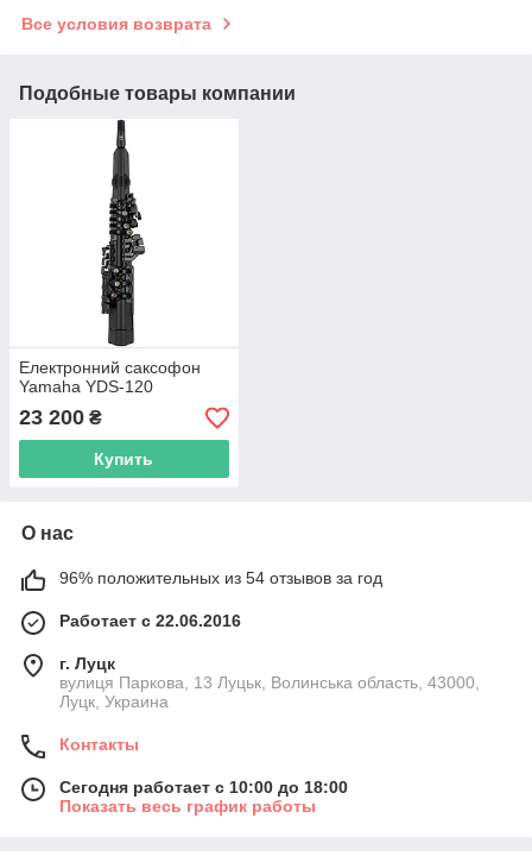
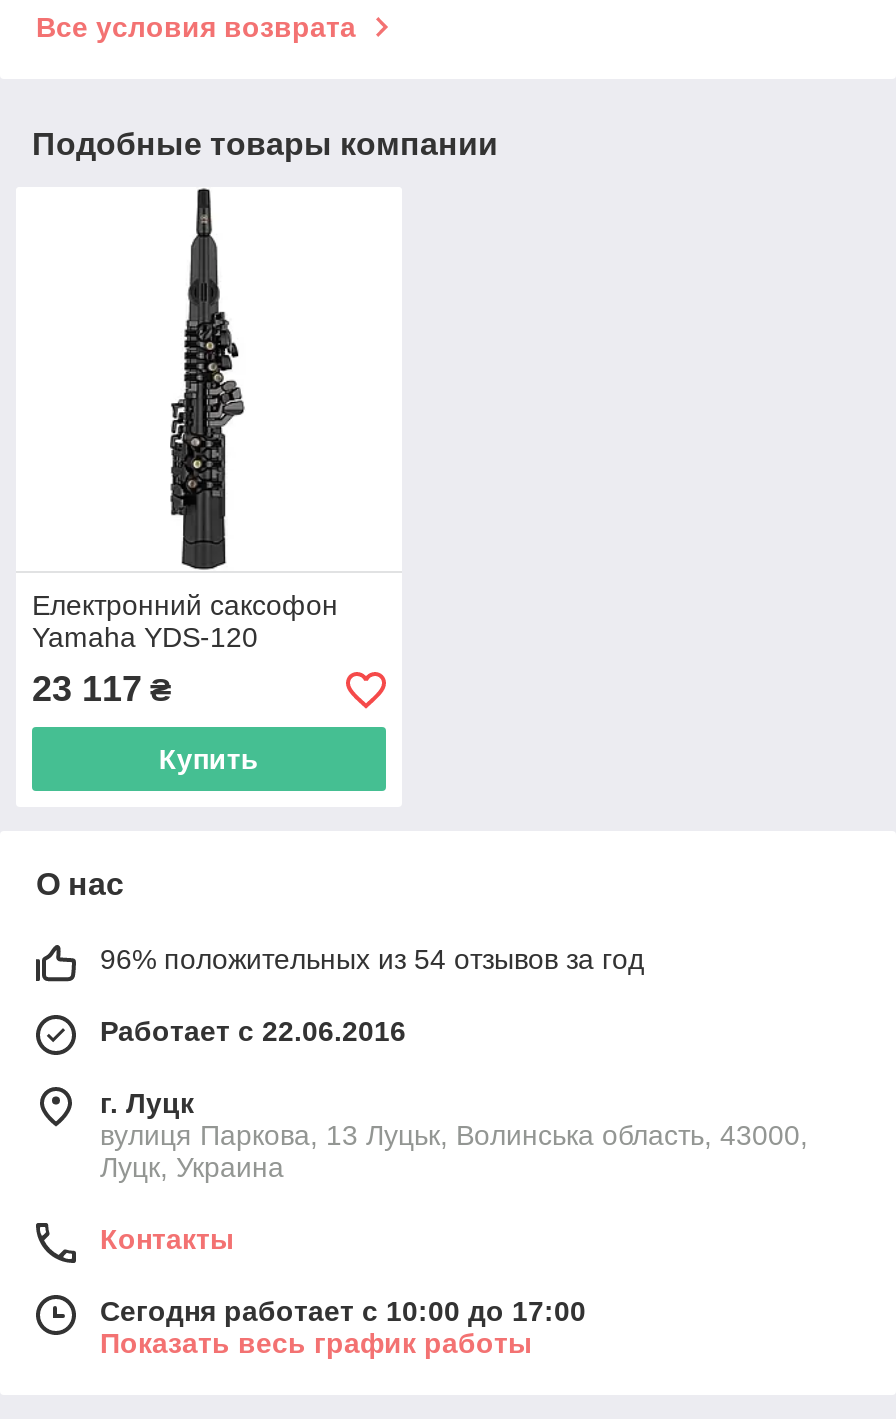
- 23 200 ₴
+ 23 117 ₴

- Сегодня работает с 10:00 до 18:00
+ Сегодня работает с 10:00 до 17:00
